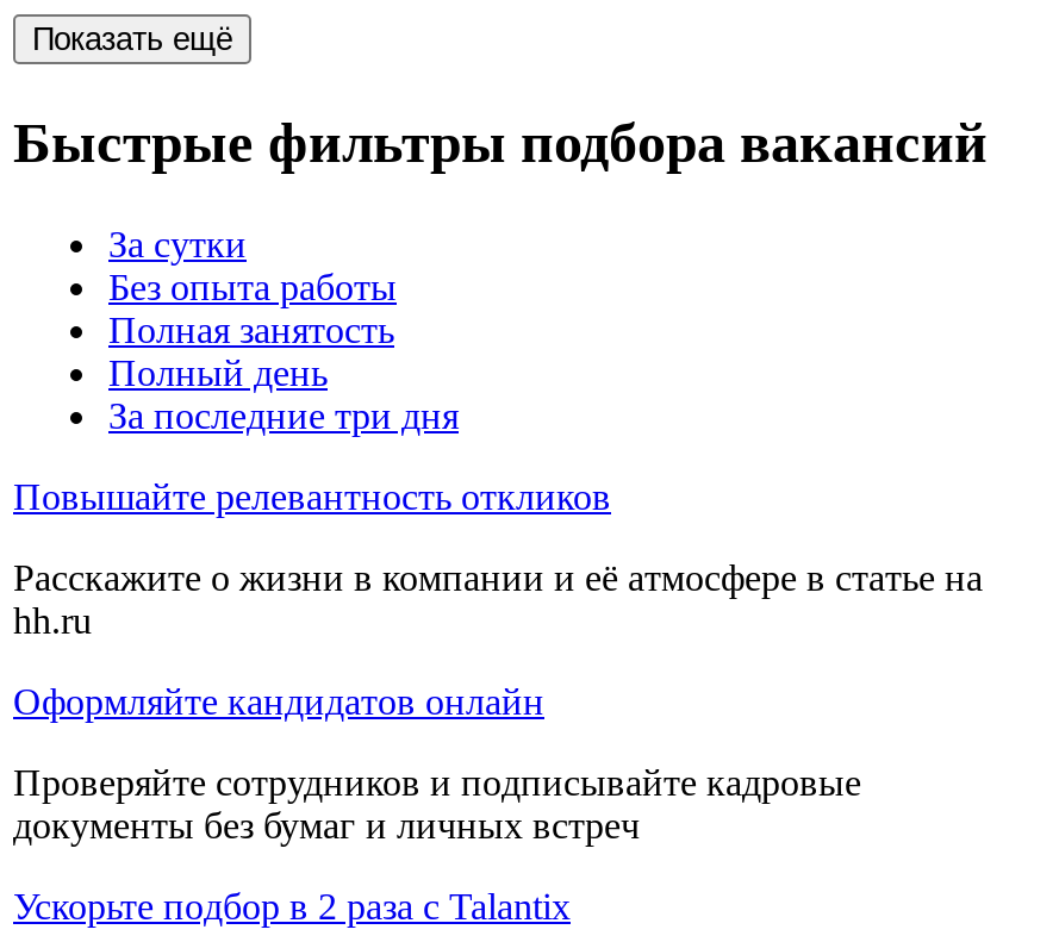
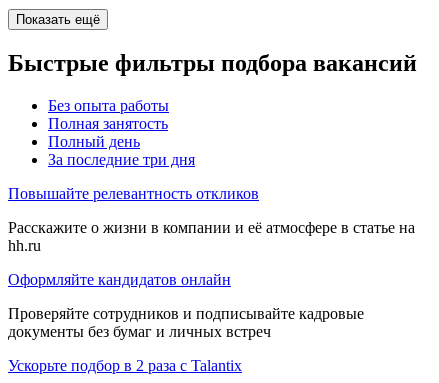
- За сутки
